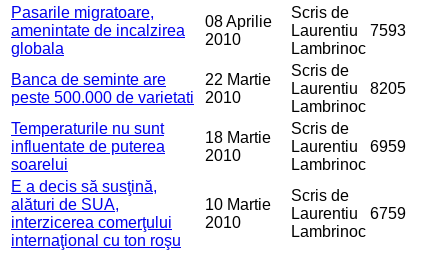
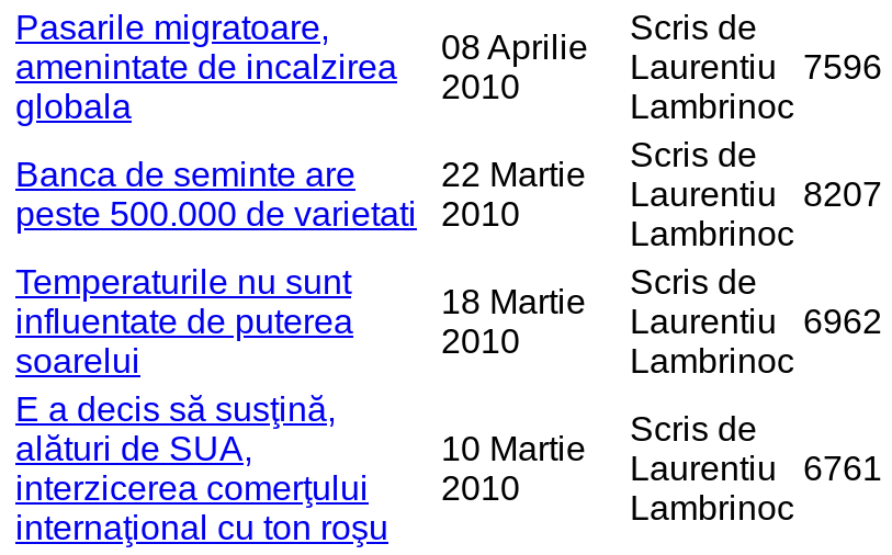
- Laurentiu 7593
+ Laurentiu 7596

- Laurentiu 8205
+ Laurentiu 8207

- Laurentiu 6959
+ Laurentiu 6962

- Laurentiu 6759
+ Laurentiu 6761
